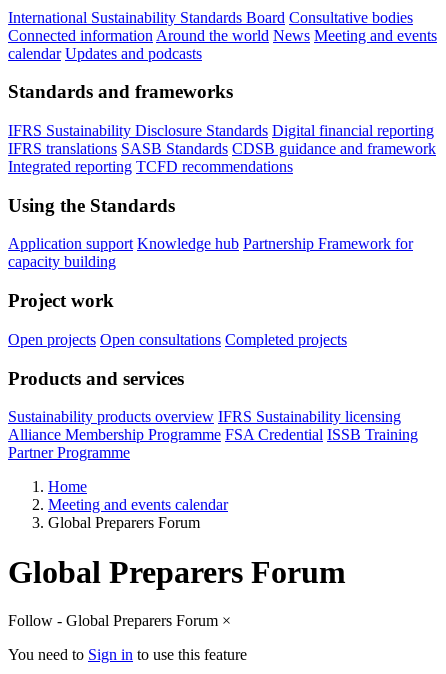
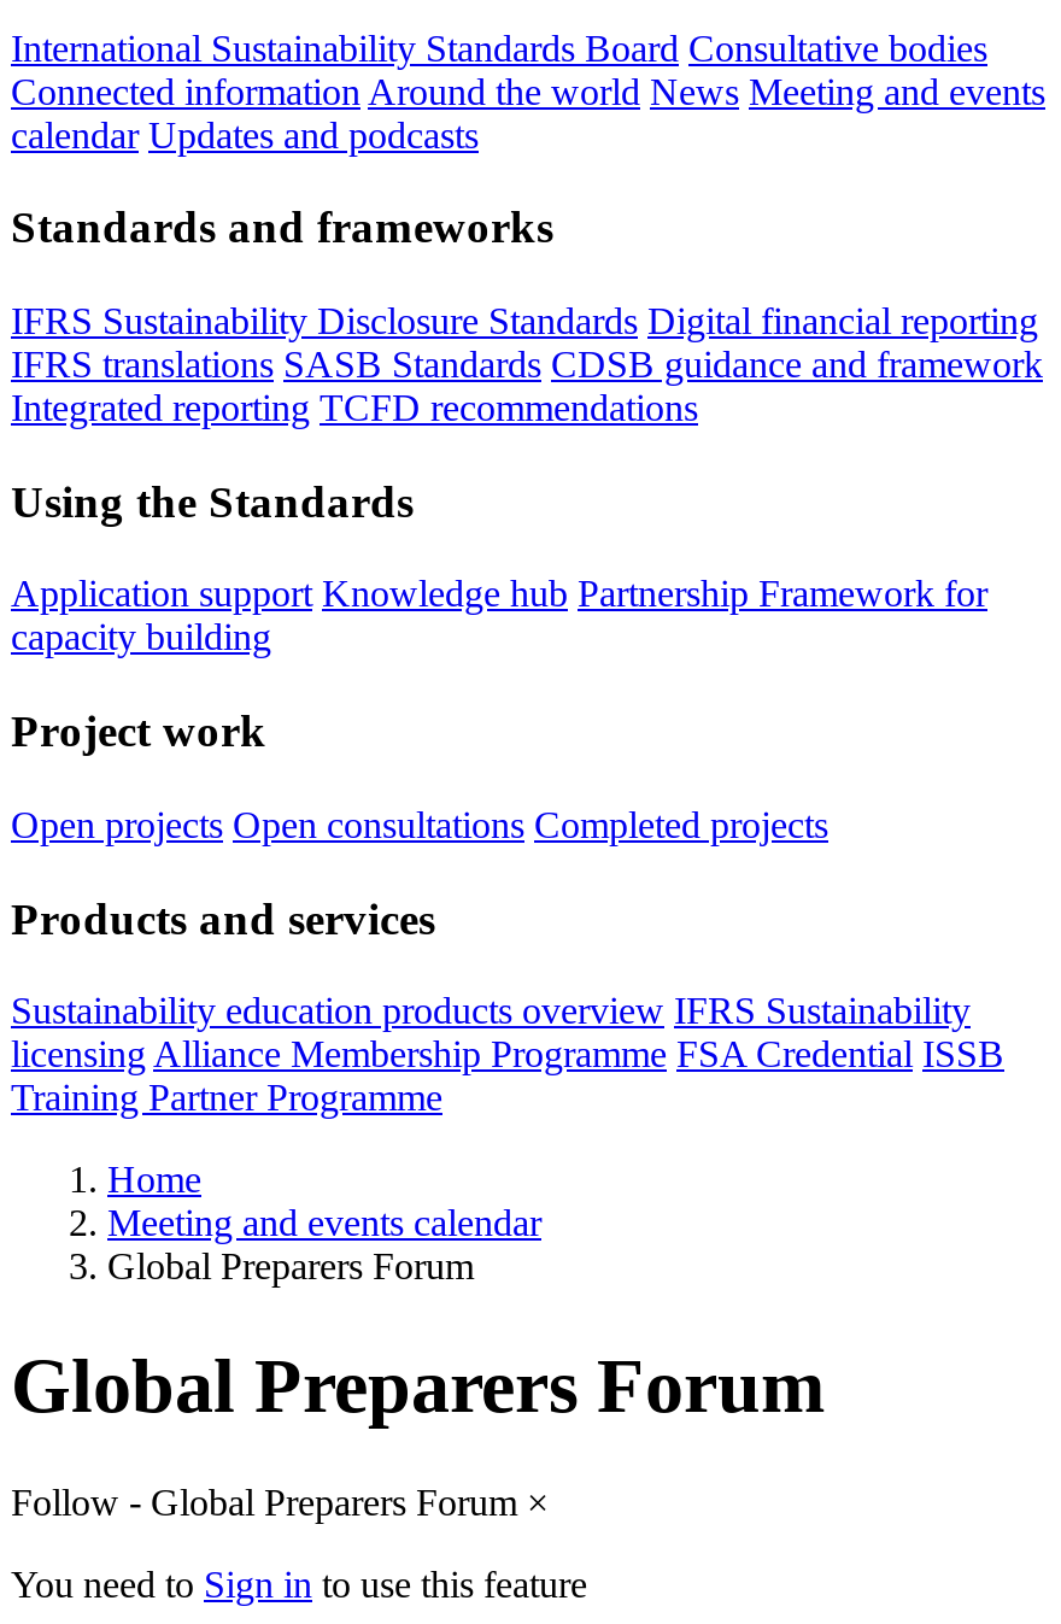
- Sustainability products overview IFRS Sustainability licensing
- Alliance Membership Programme FSA Credential ISSB Training
- Partner Programme
+ Sustainability education products overview IFRS Sustainability
+ licensing Alliance Membership Programme FSA Credential ISSB
+ Training Partner Programme
